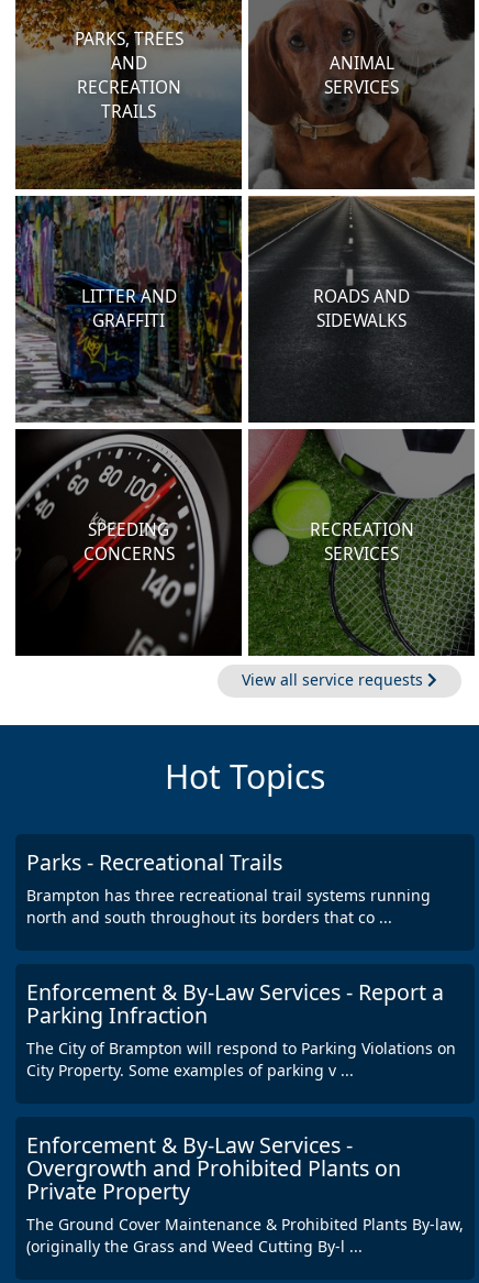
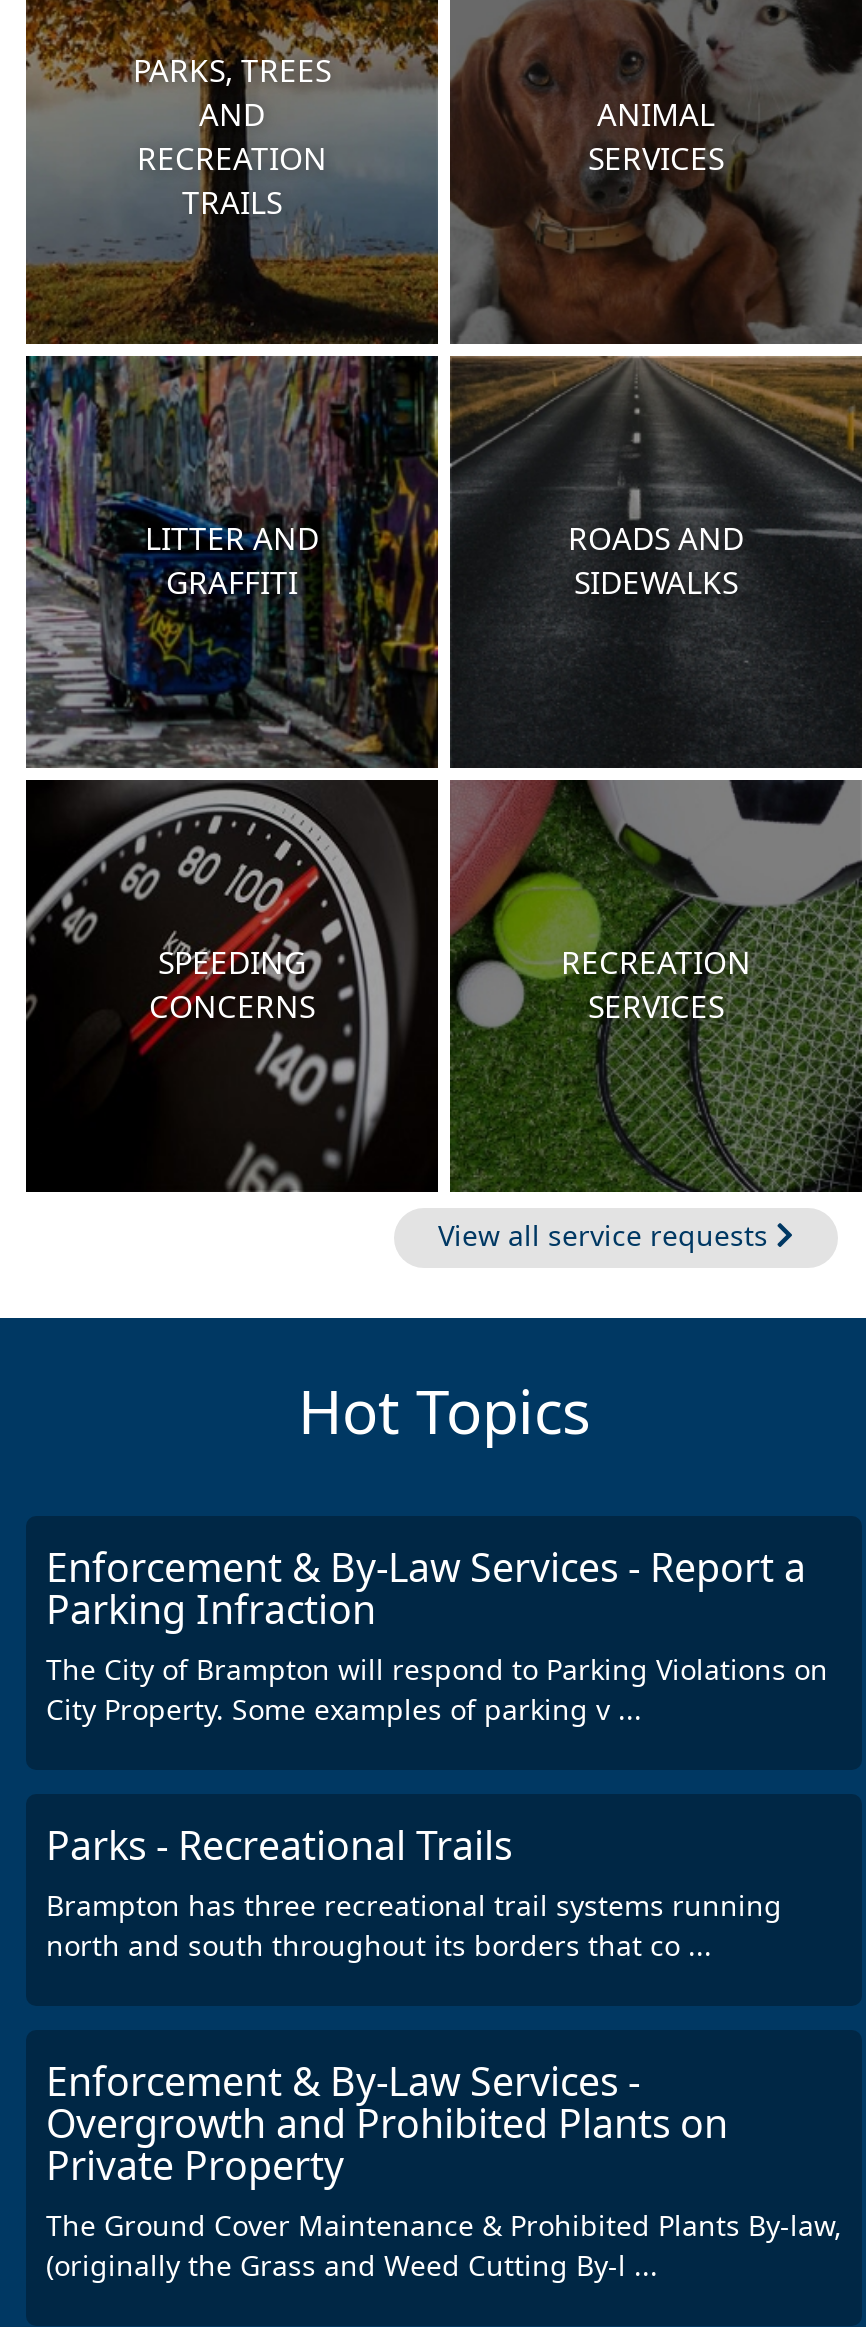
moved down: Parks - Recreational Trails | Brampton has three recreational trail systems running | north and south throughout its borders that co...

moved up: Enforcement & By-Law Services - Report a | Parking Infraction | The City of Brampton will respond to Parking Violations on | City Property. Some examples of parking v...
